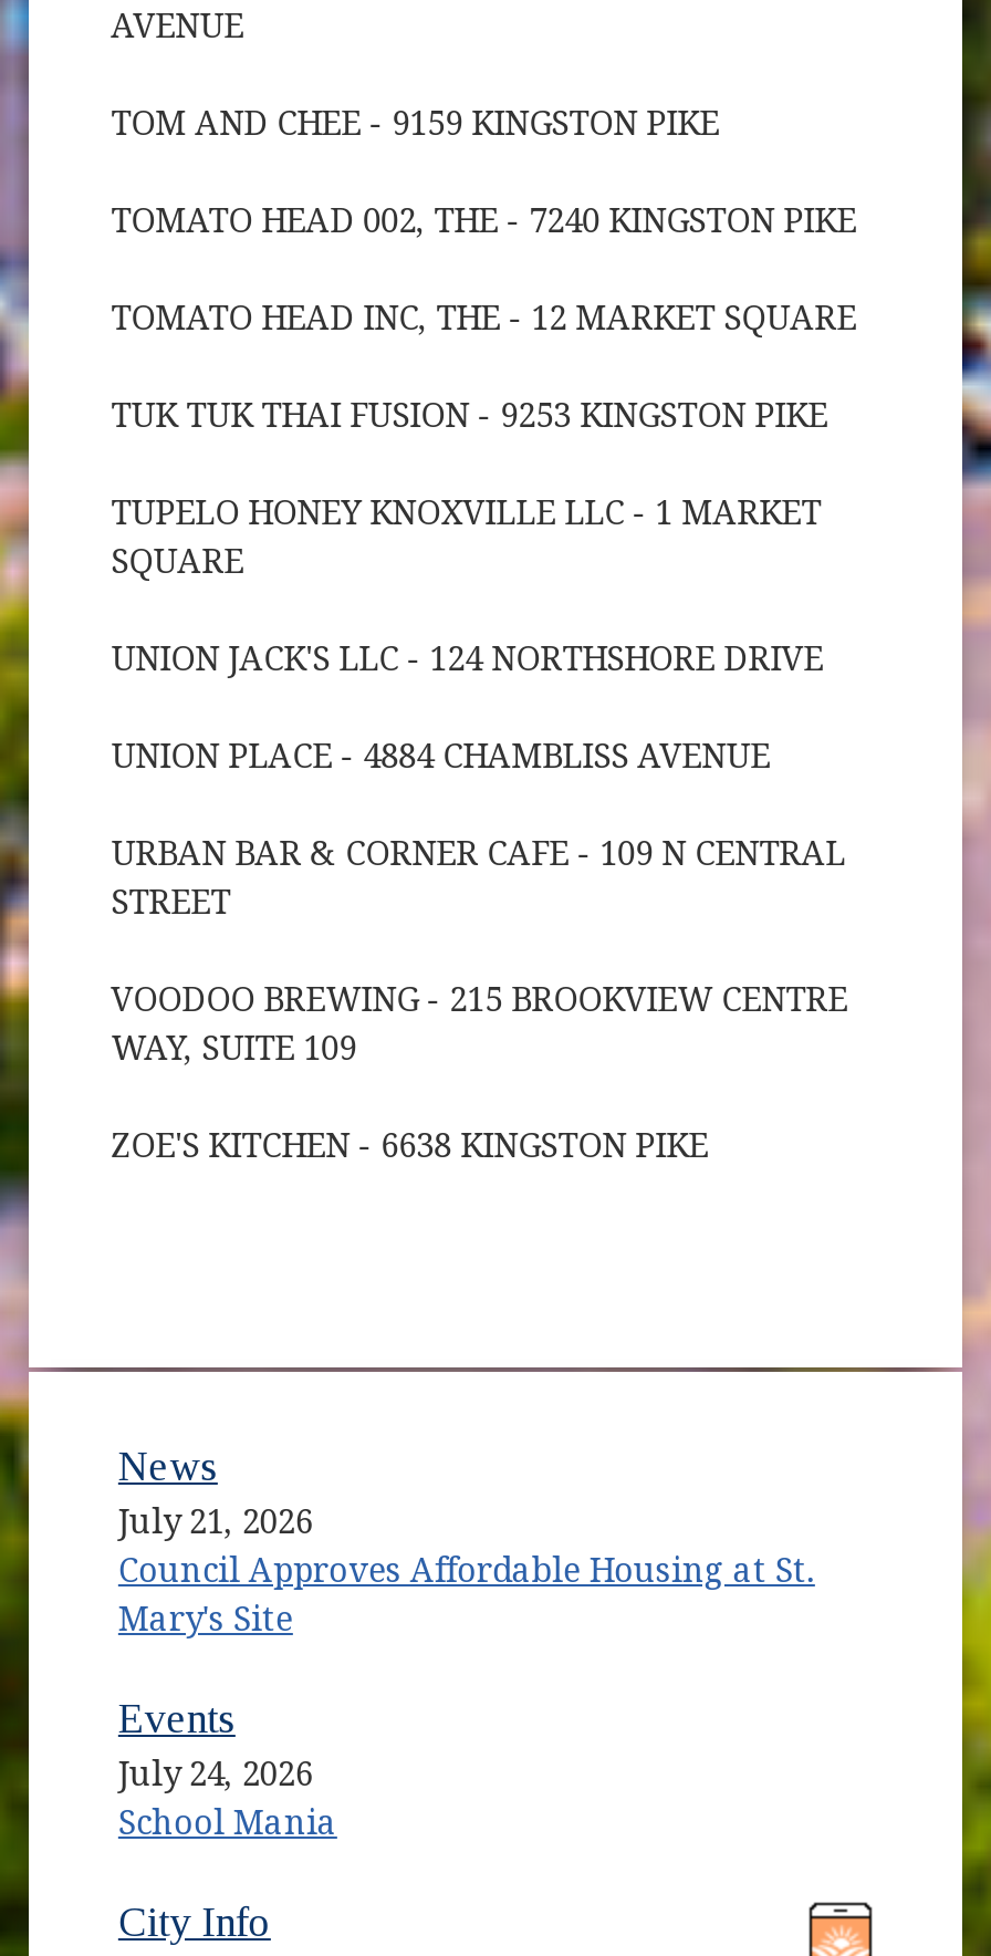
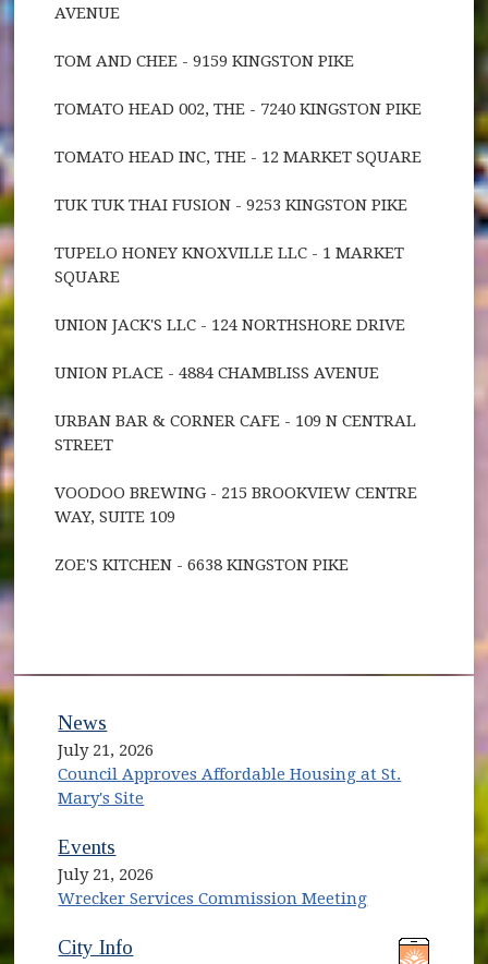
- July 24, 2026
- School Mania
+ July 21, 2026
+ Wrecker Services Commission Meeting
